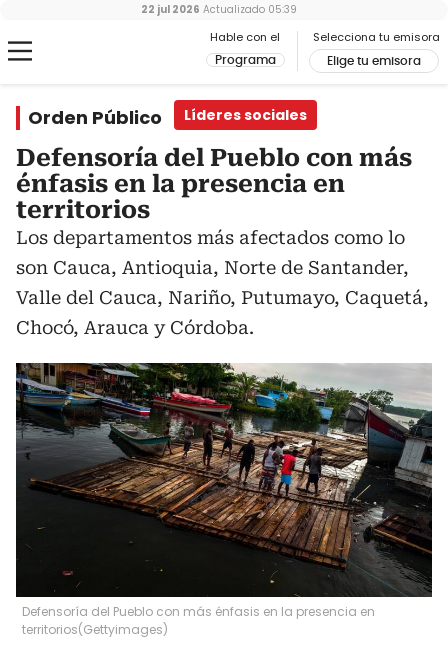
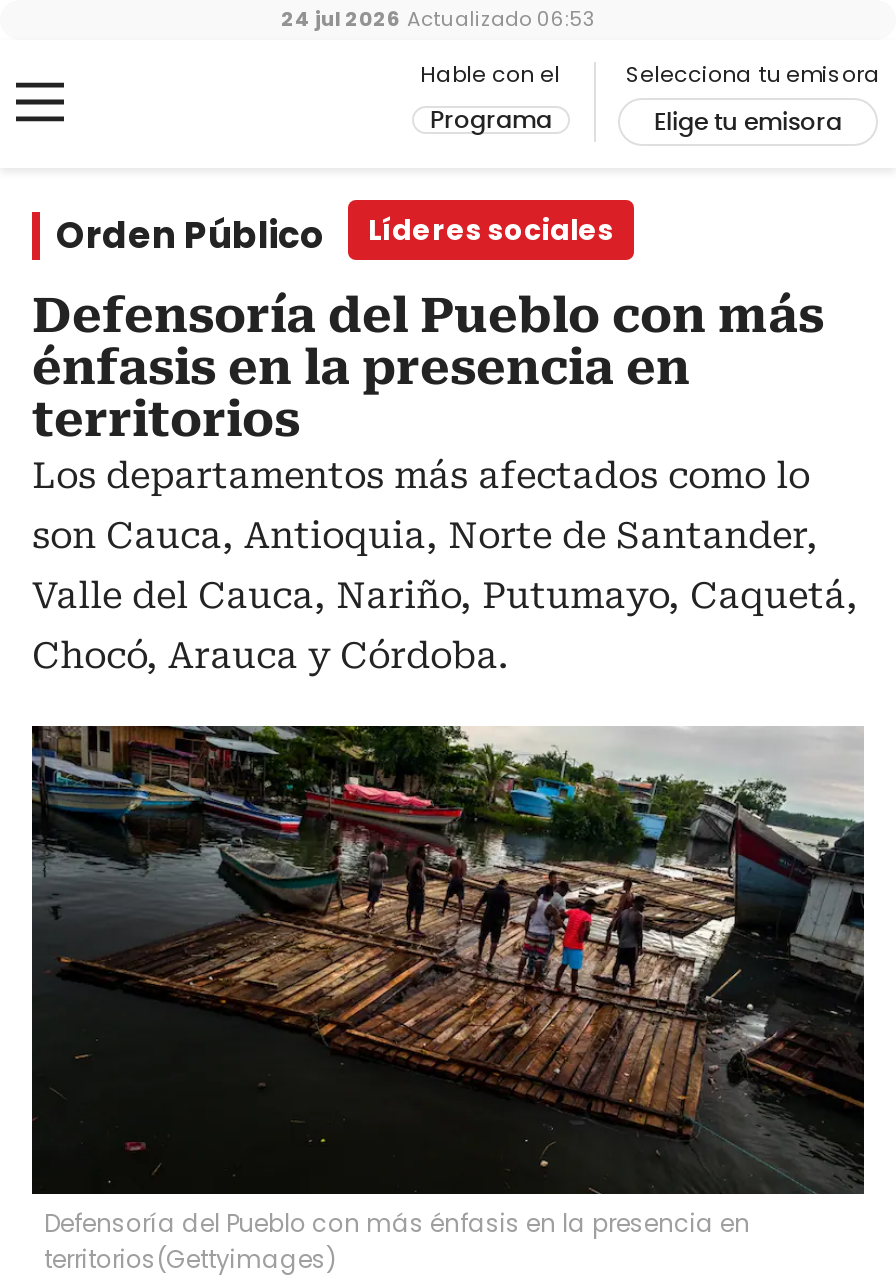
- 22 jul 2026 Actualizado 05:39
+ 24 jul 2026 Actualizado 06:53
